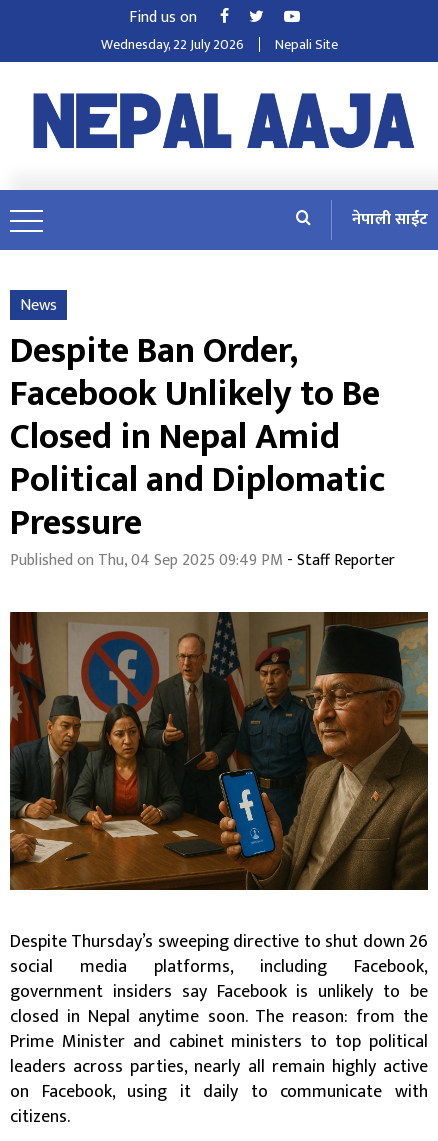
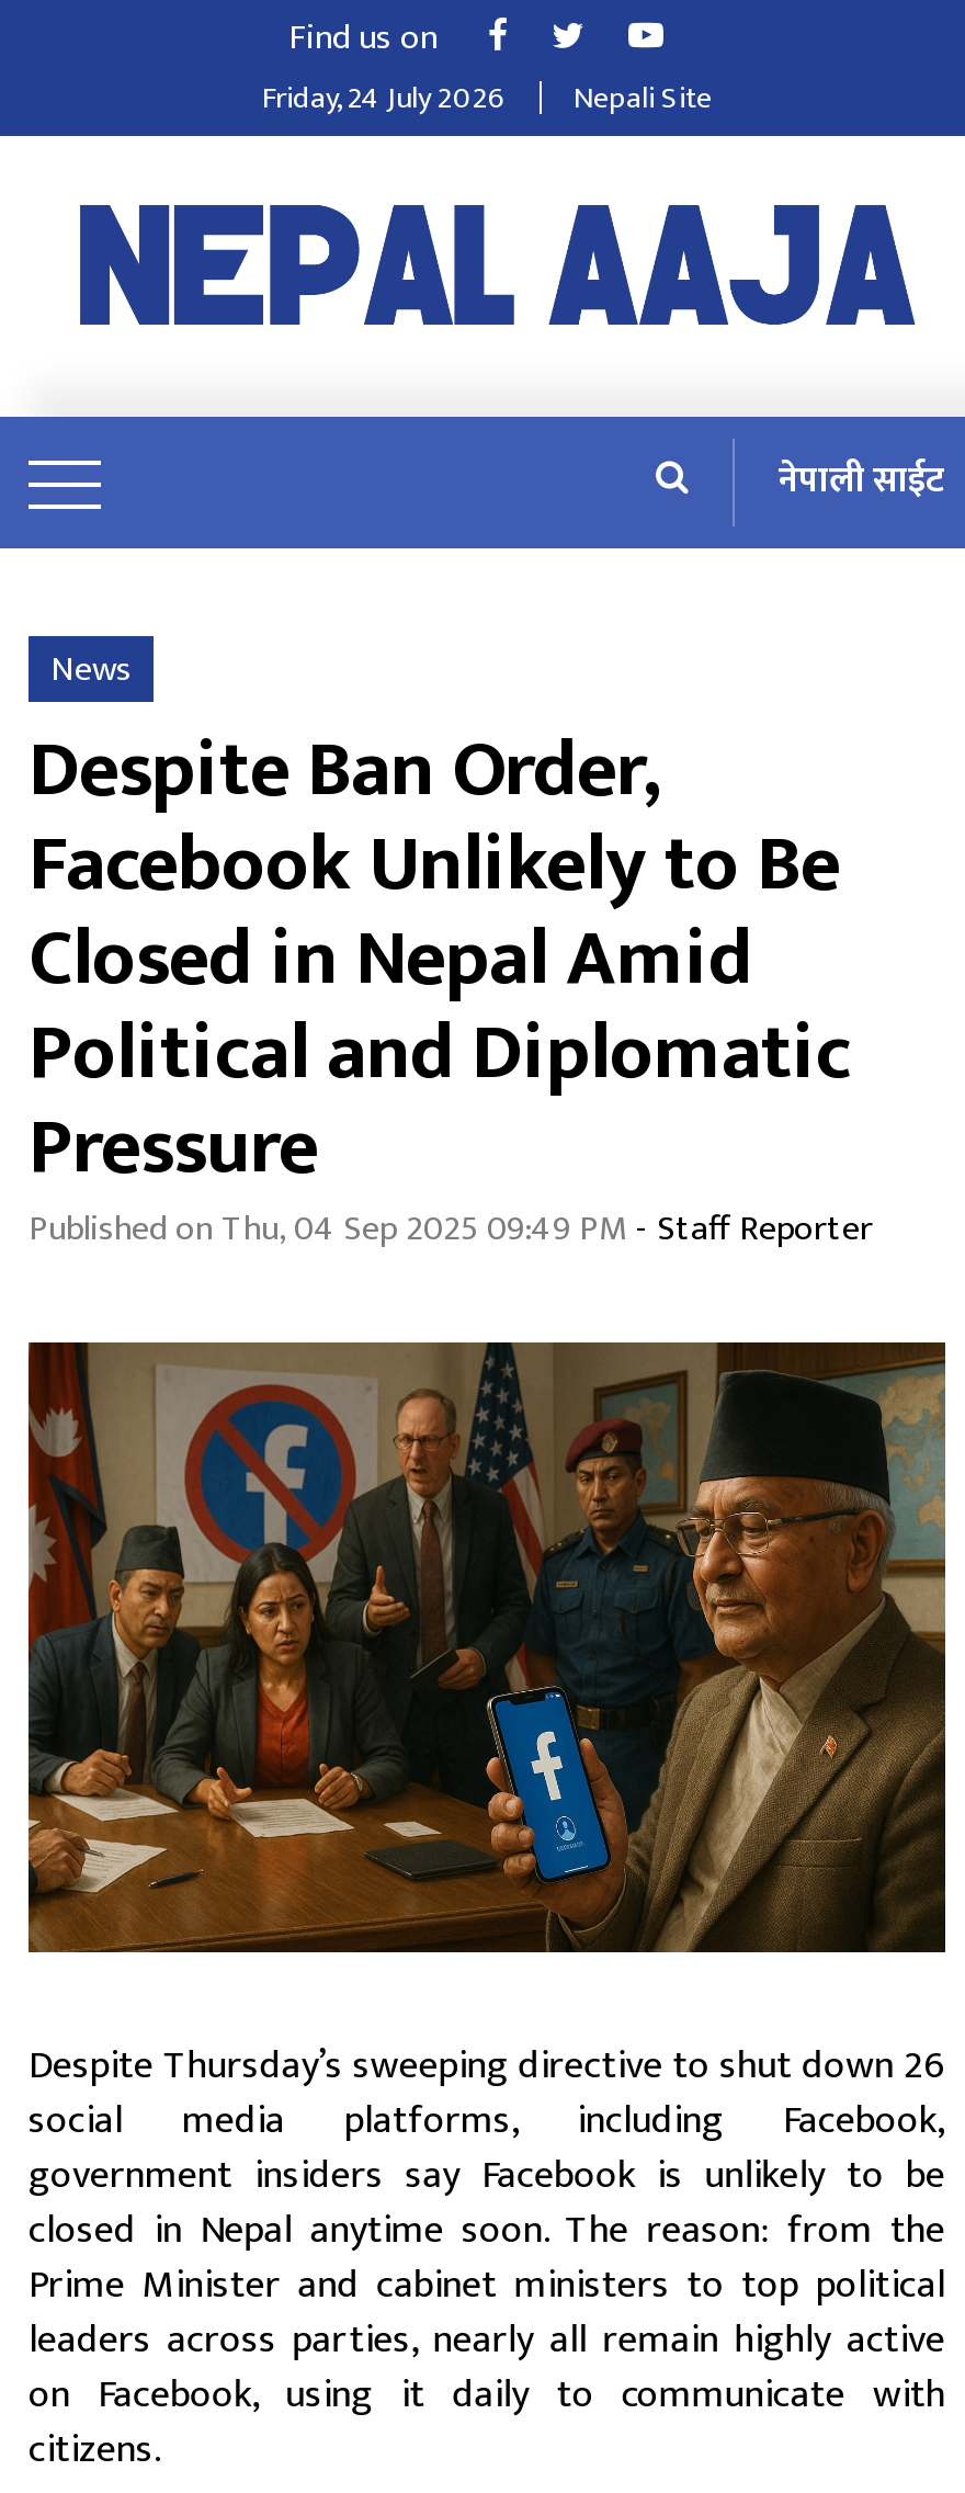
- Wednesday, 22 July 2026
+ Friday, 24 July 2026
